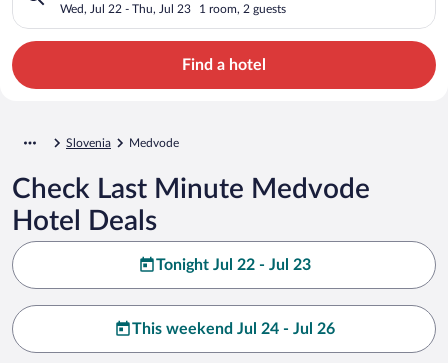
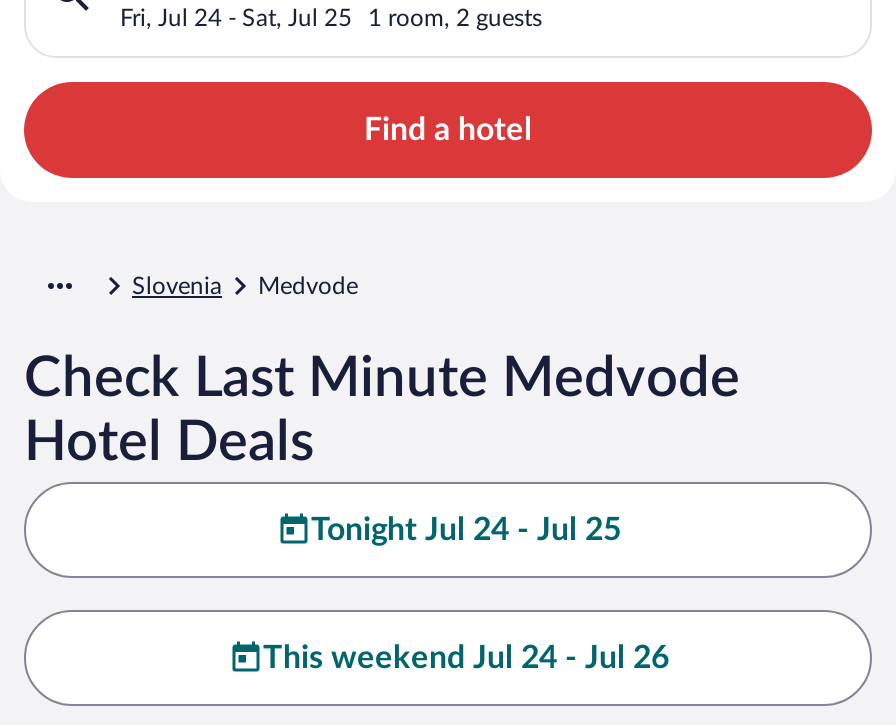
- Wed, Jul 22 - Thu, Jul 23
+ Fri, Jul 24 - Sat, Jul 25

- Tonight Jul 22 - Jul 23
+ Tonight Jul 24 - Jul 25
